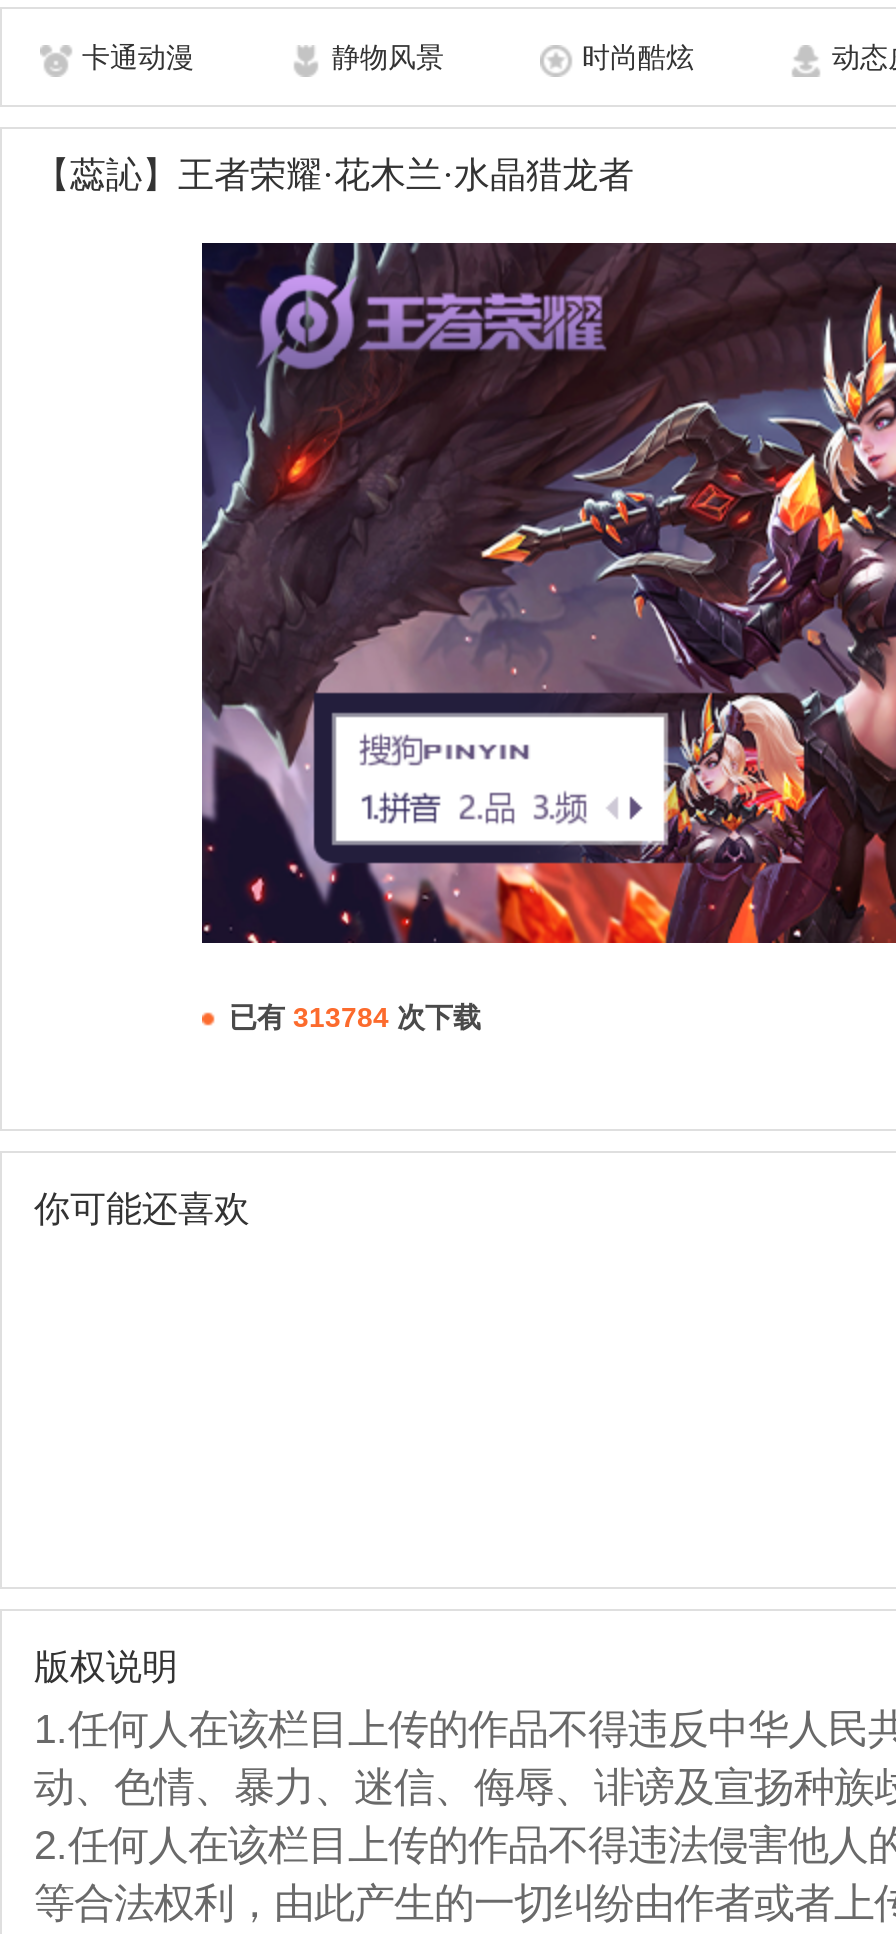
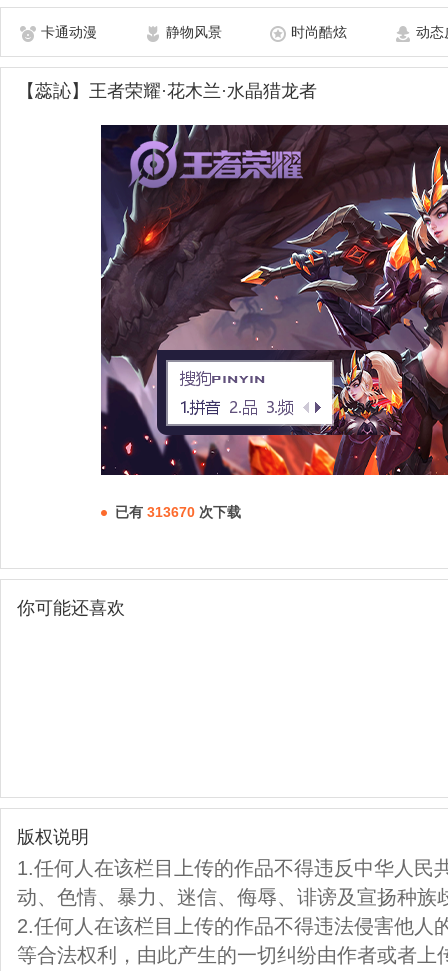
- 已有313784次下载
+ 已有313670次下载
